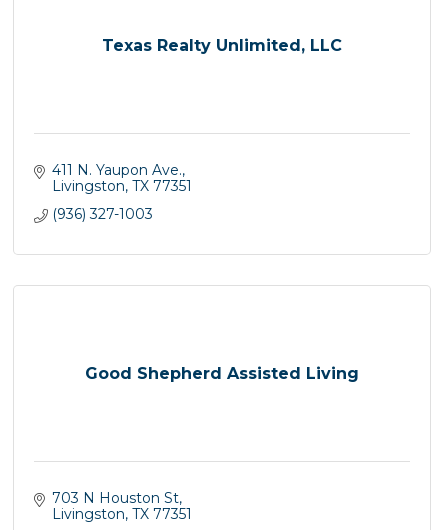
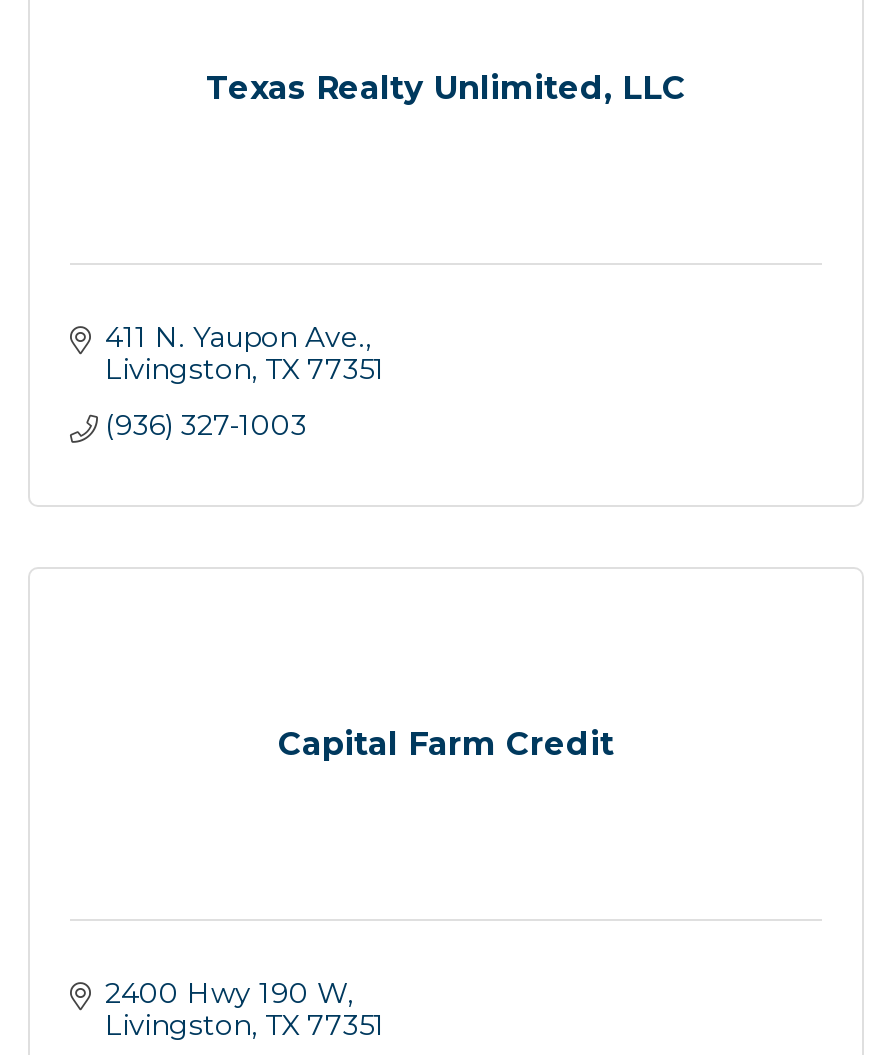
- Good Shepherd Assisted Living
+ Capital Farm Credit

- 703 N Houston St
+ 2400 Hwy 190 W
